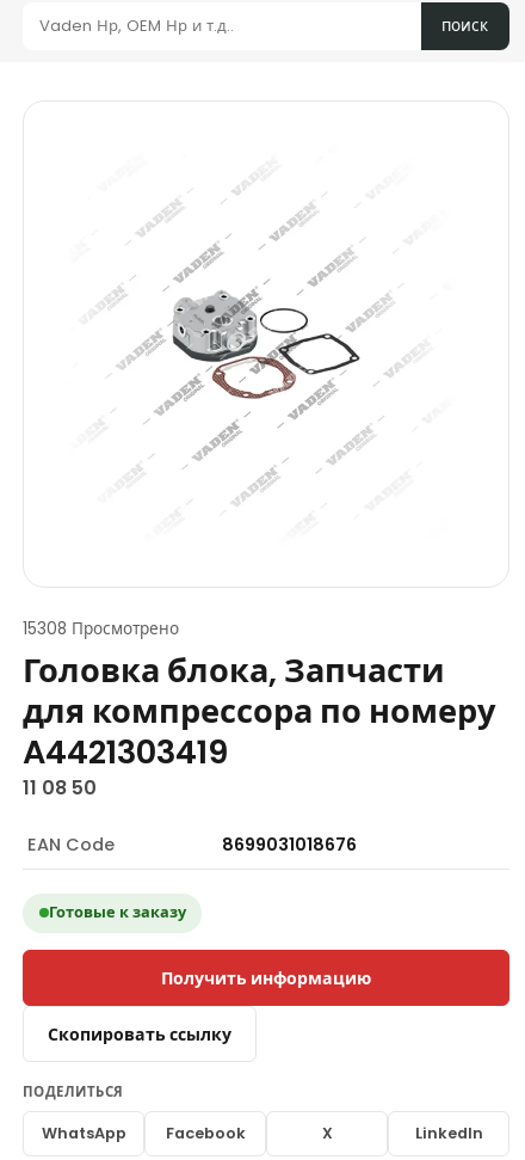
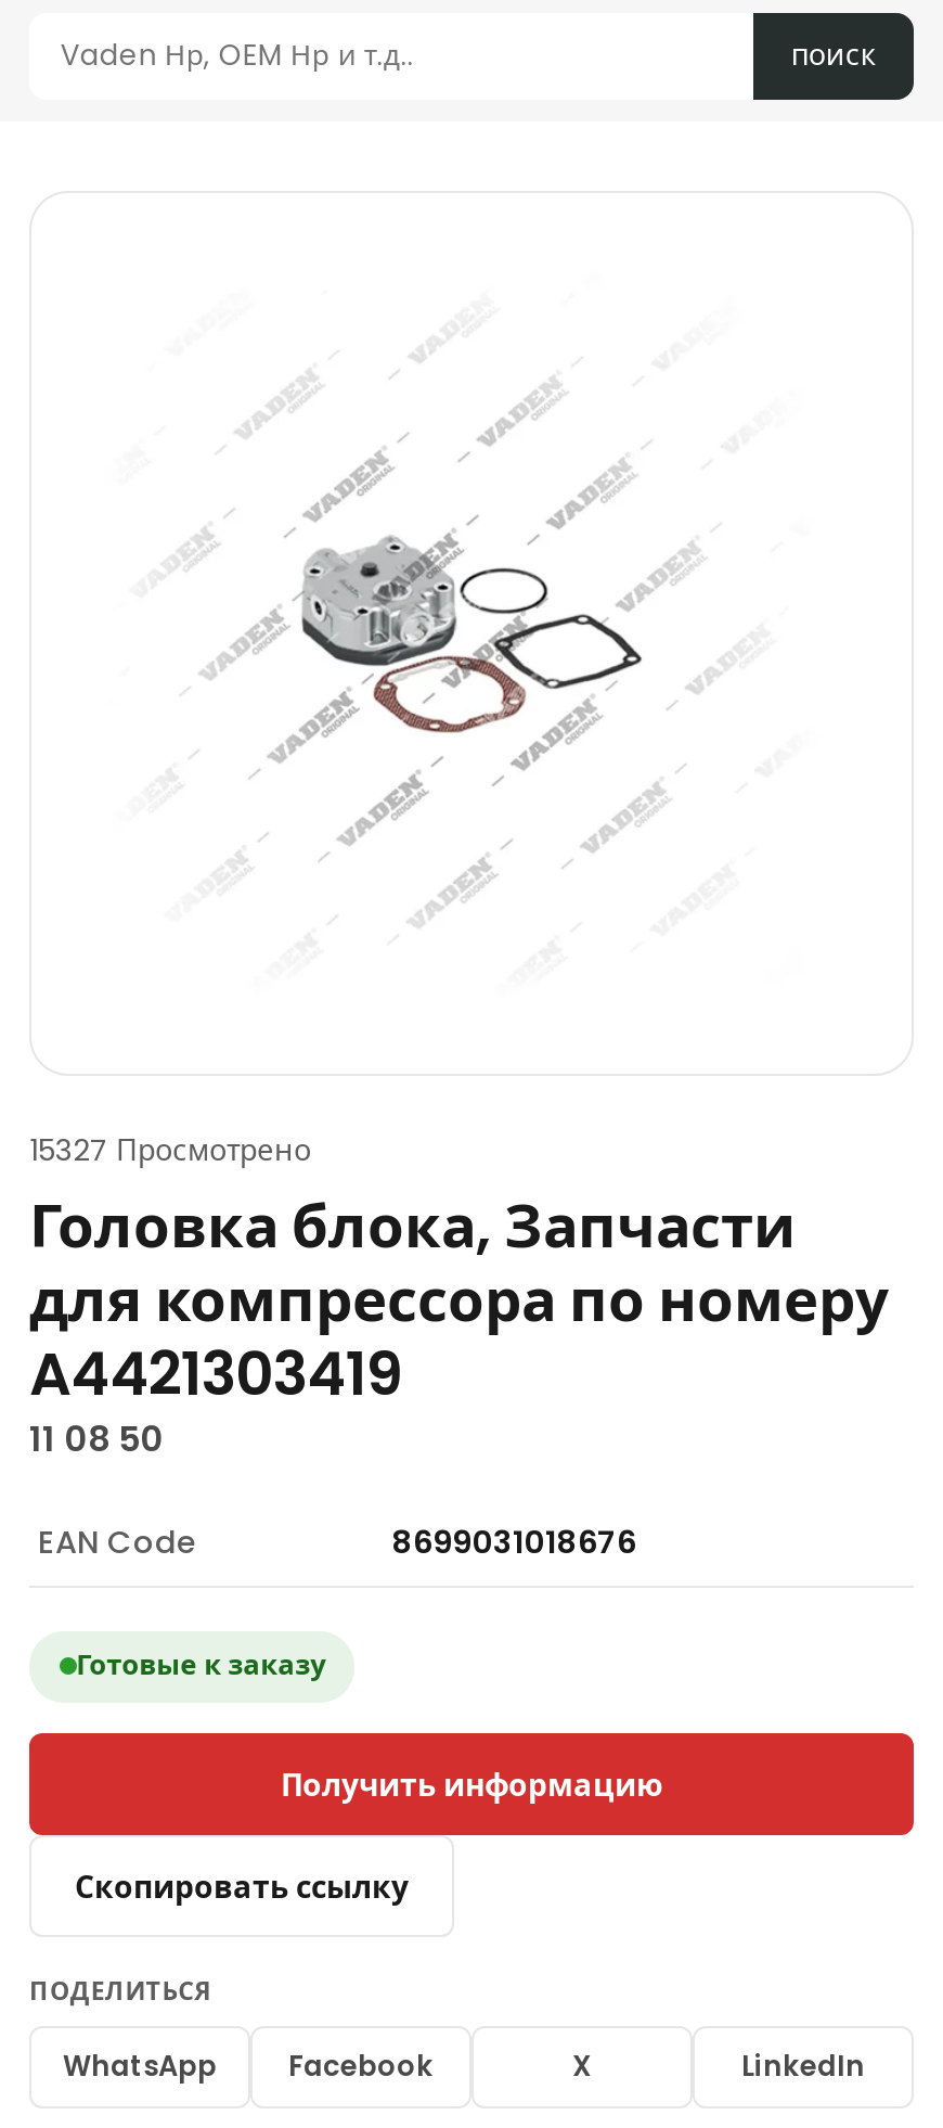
- 15308 Просмотрено
+ 15327 Просмотрено
